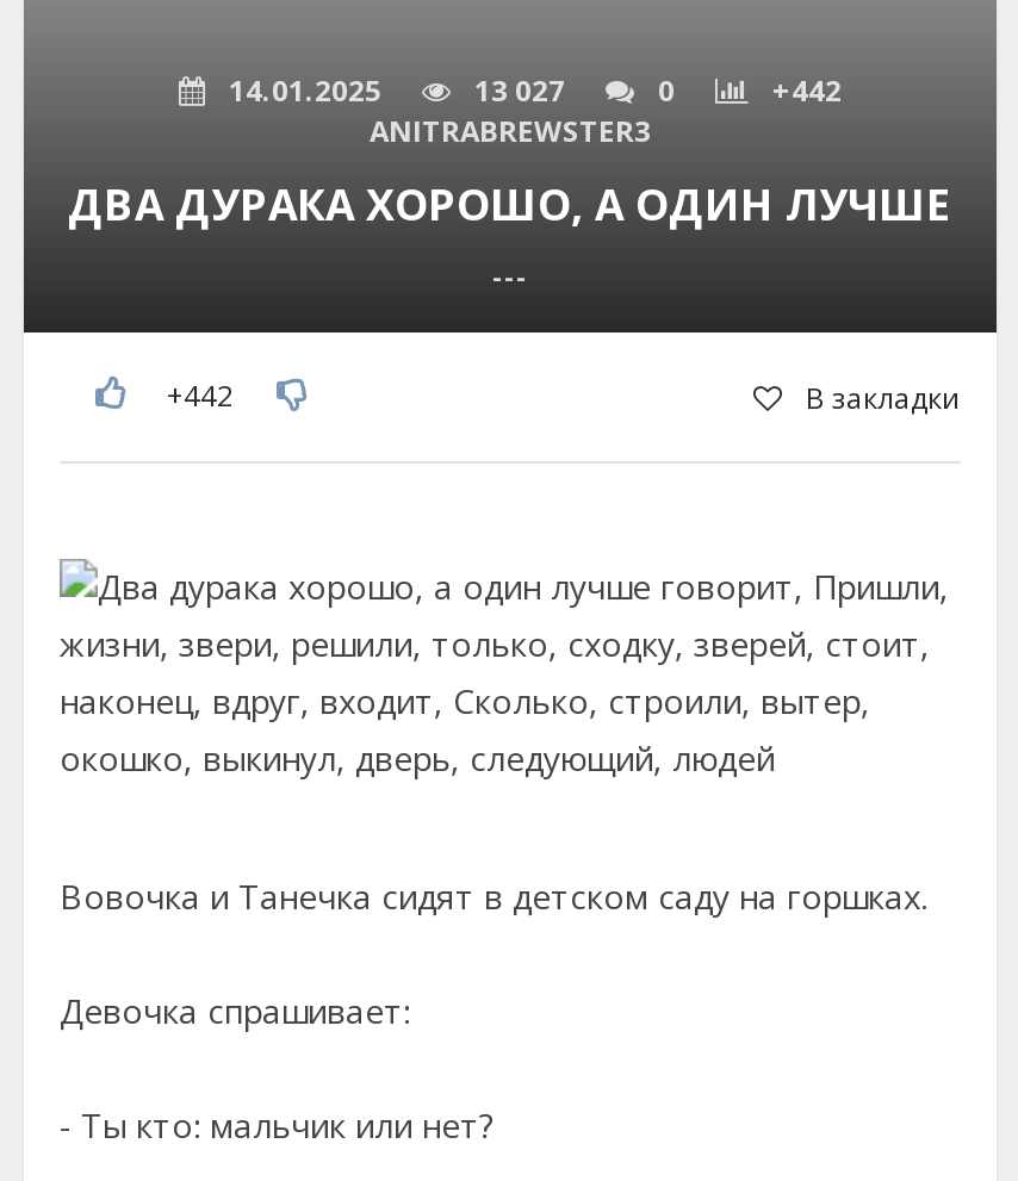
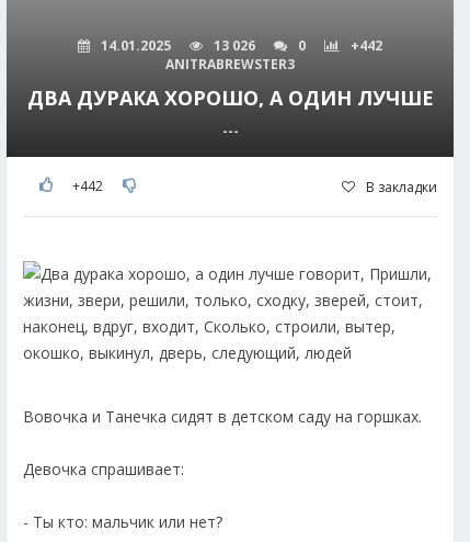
- 13 027
+ 13 026
